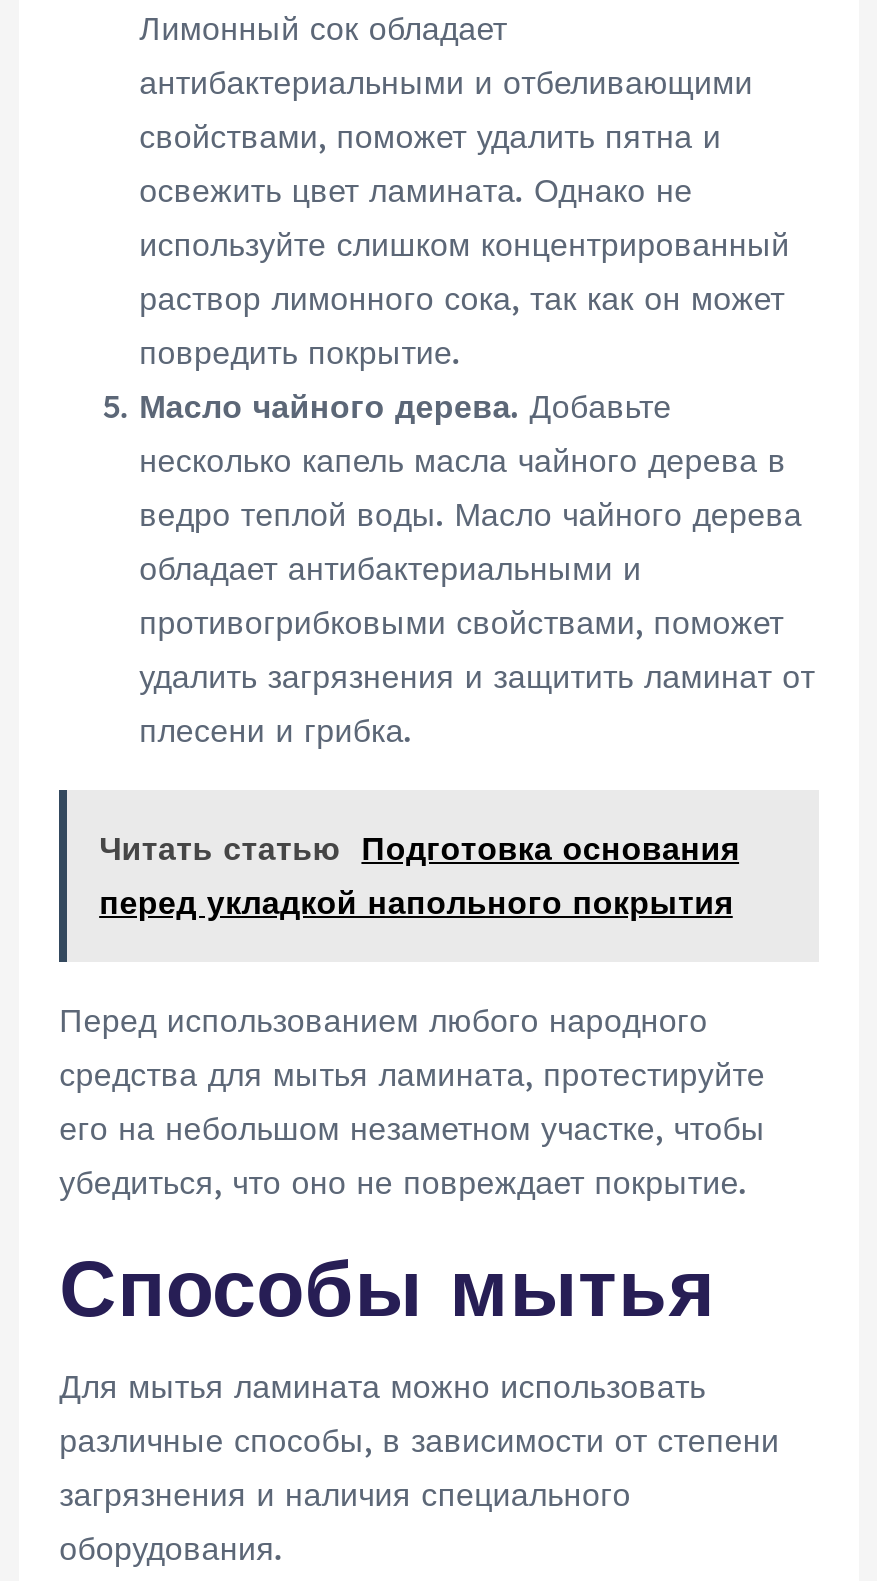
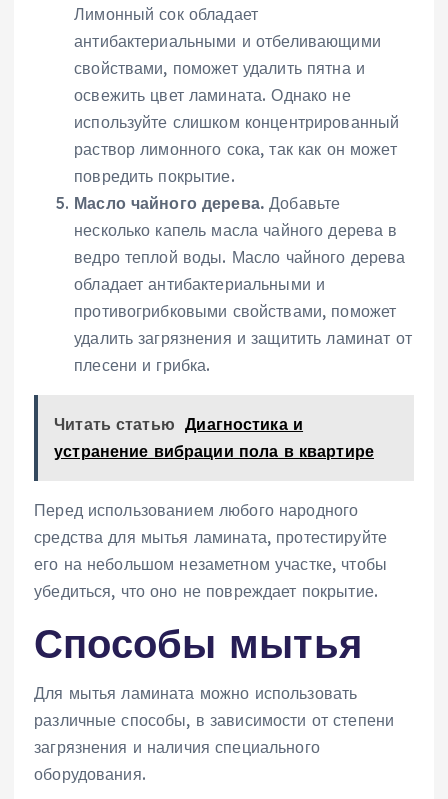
- Читать статью Подготовка основания
- перед укладкой напольного покрытия
+ Читать статью Диагностика и
+ устранение вибрации пола в квартире
